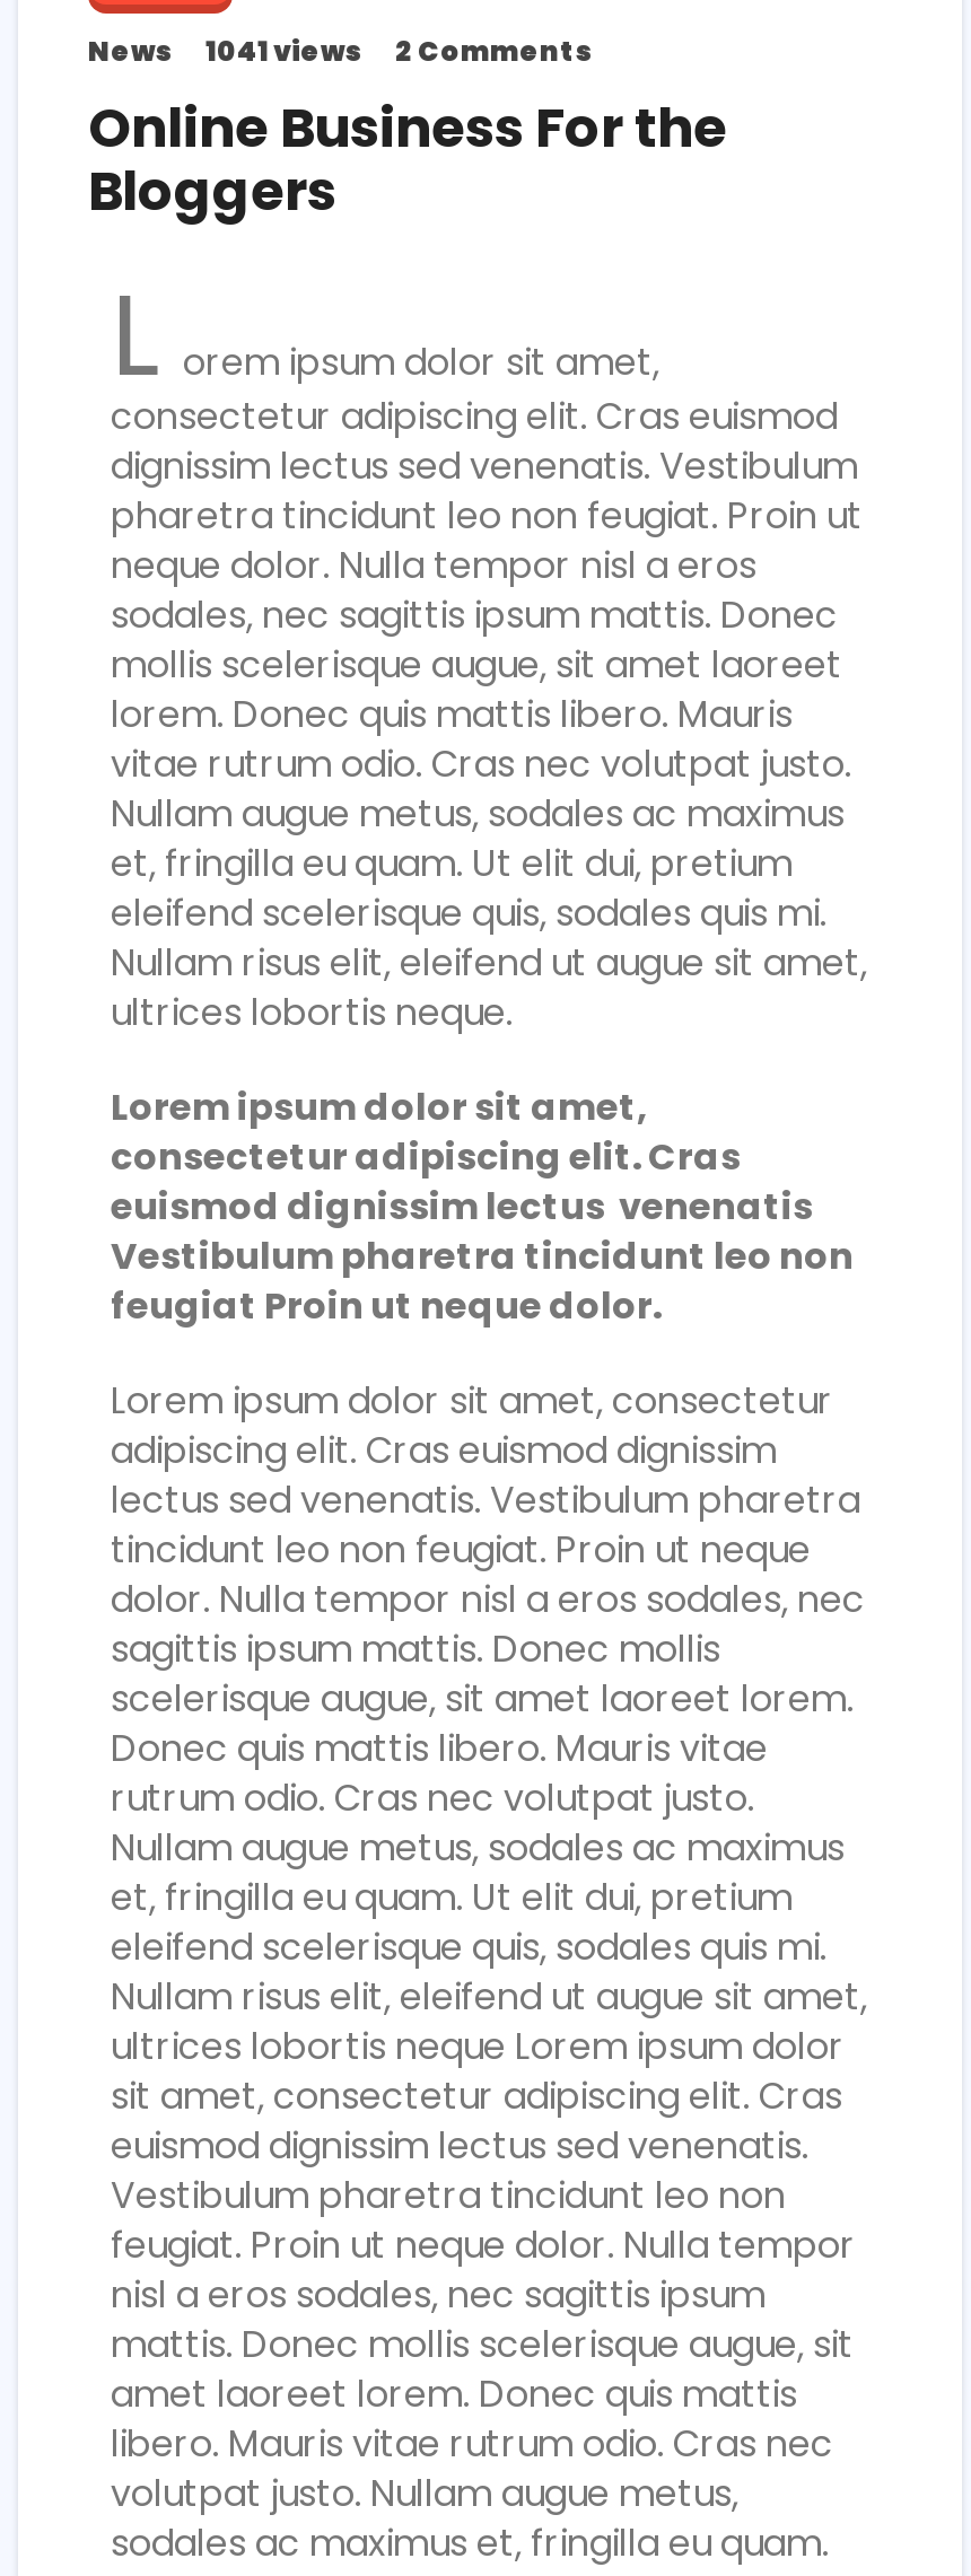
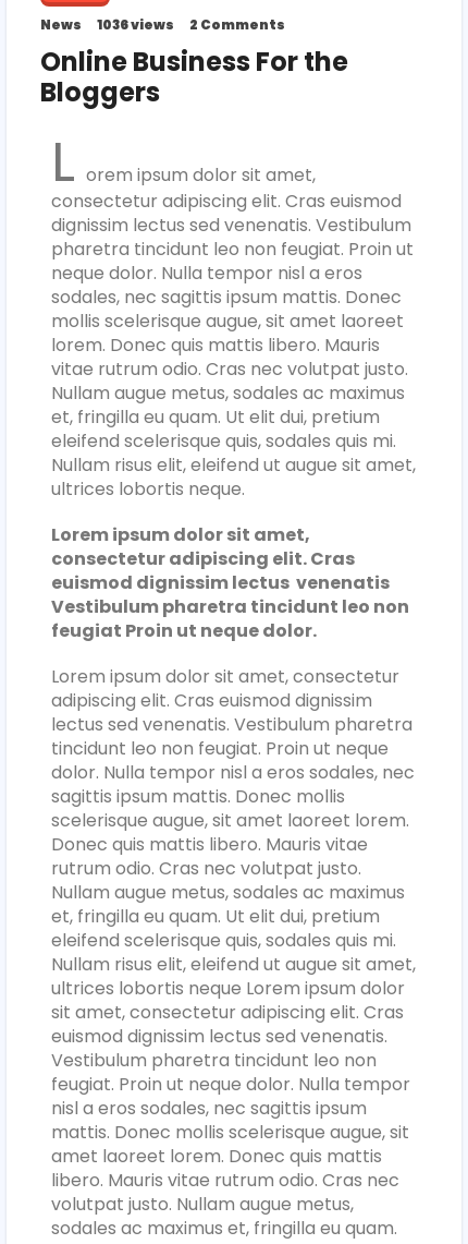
- News 1041 views 2 Comments
+ News 1036 views 2 Comments
